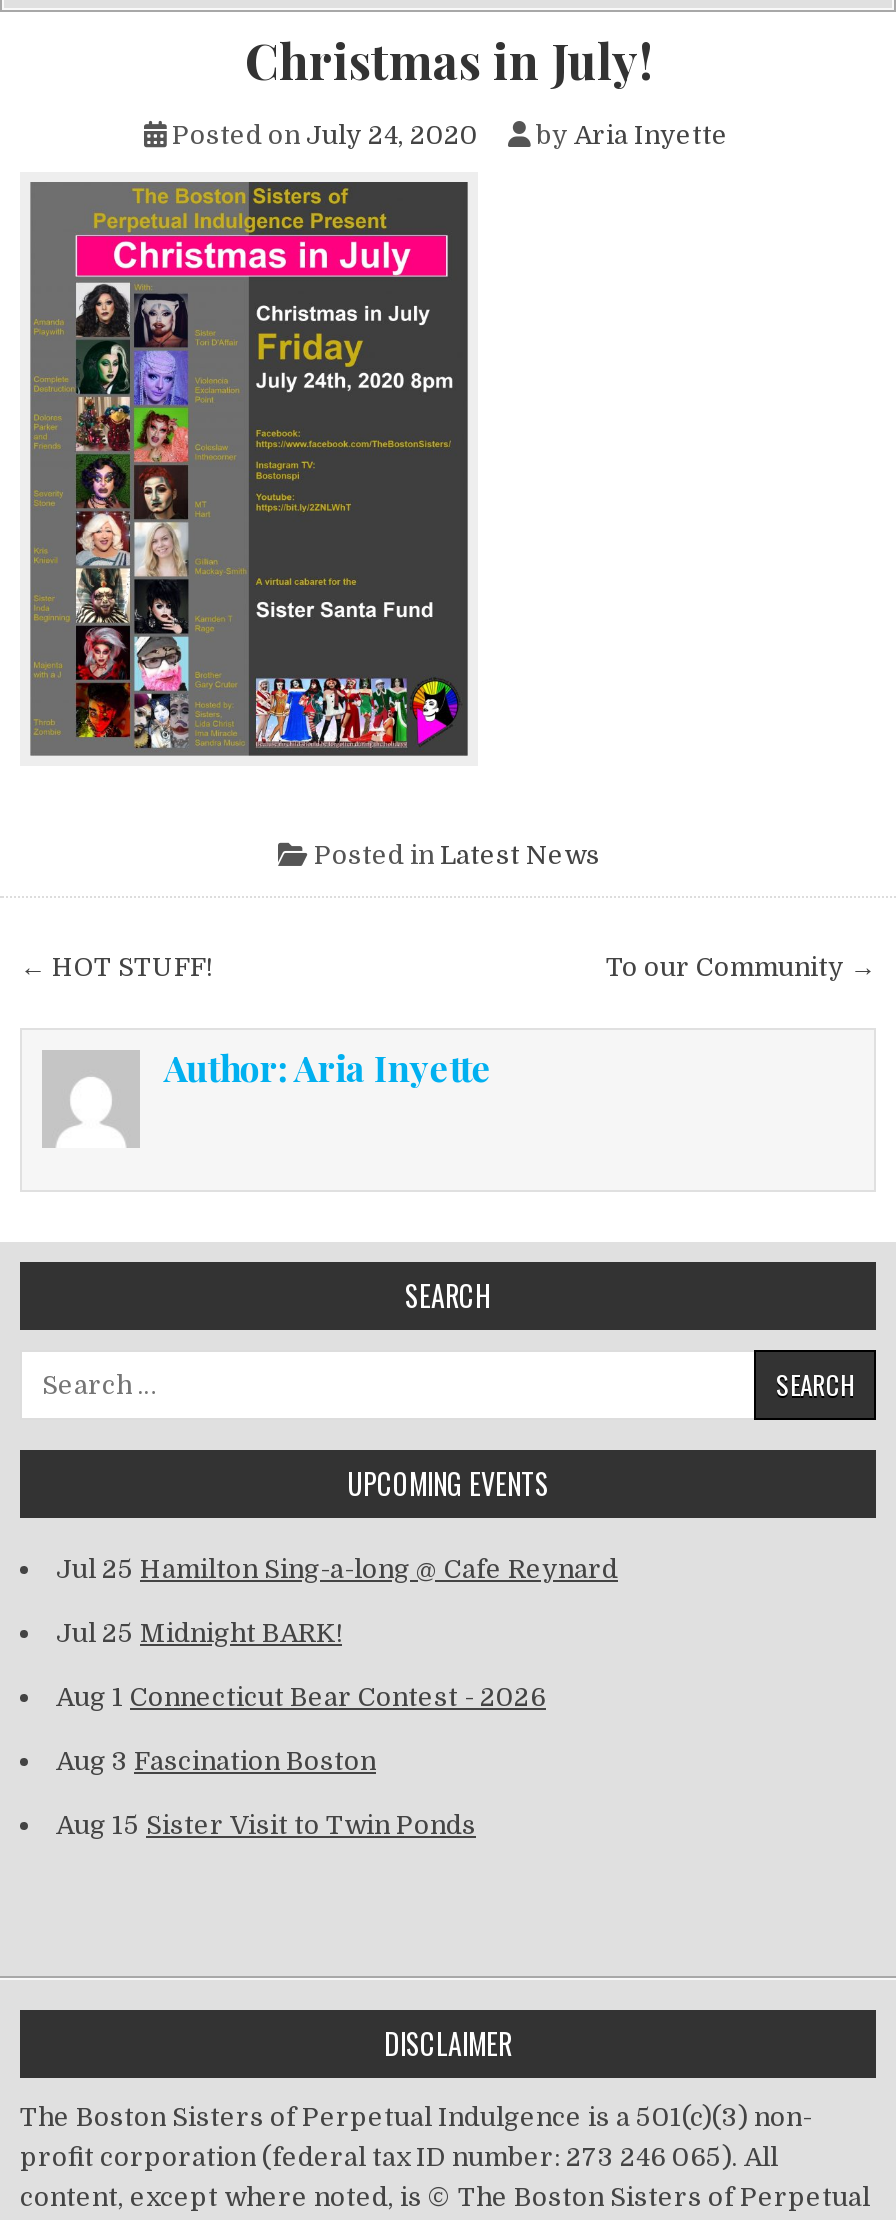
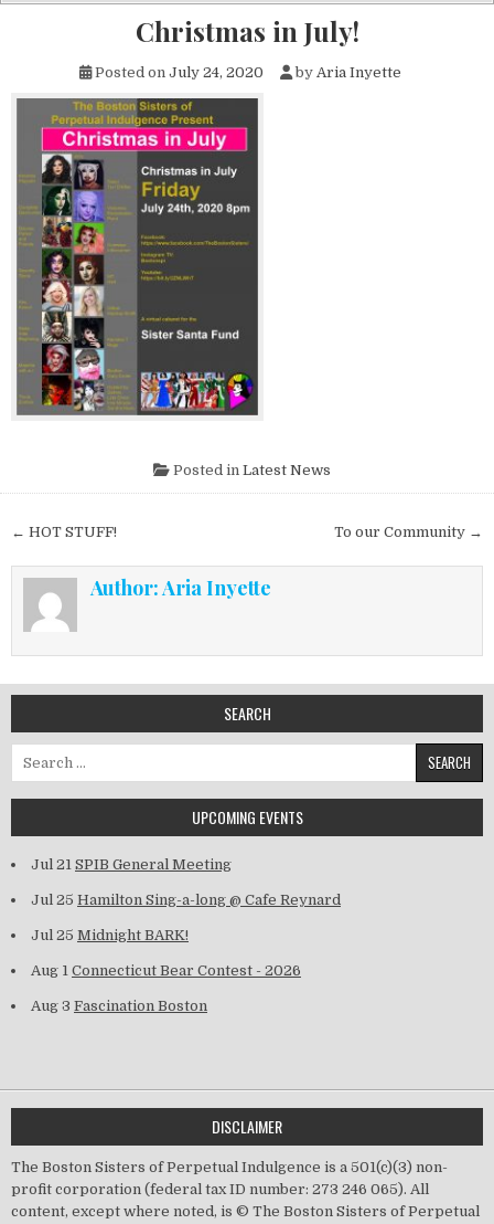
+ Jul 21 SPIB General Meeting

moved down: Jul 25 Hamilton Sing-a-long @ Cafe Reynard | Jul 25 Midnight BARK! | Aug 1 Connecticut Bear Contest - 2026 | Aug 3 Fascination Boston

- Aug 15 Sister Visit to Twin Ponds
